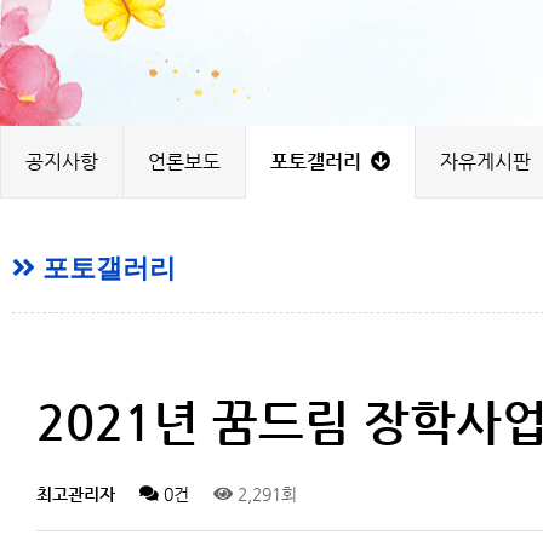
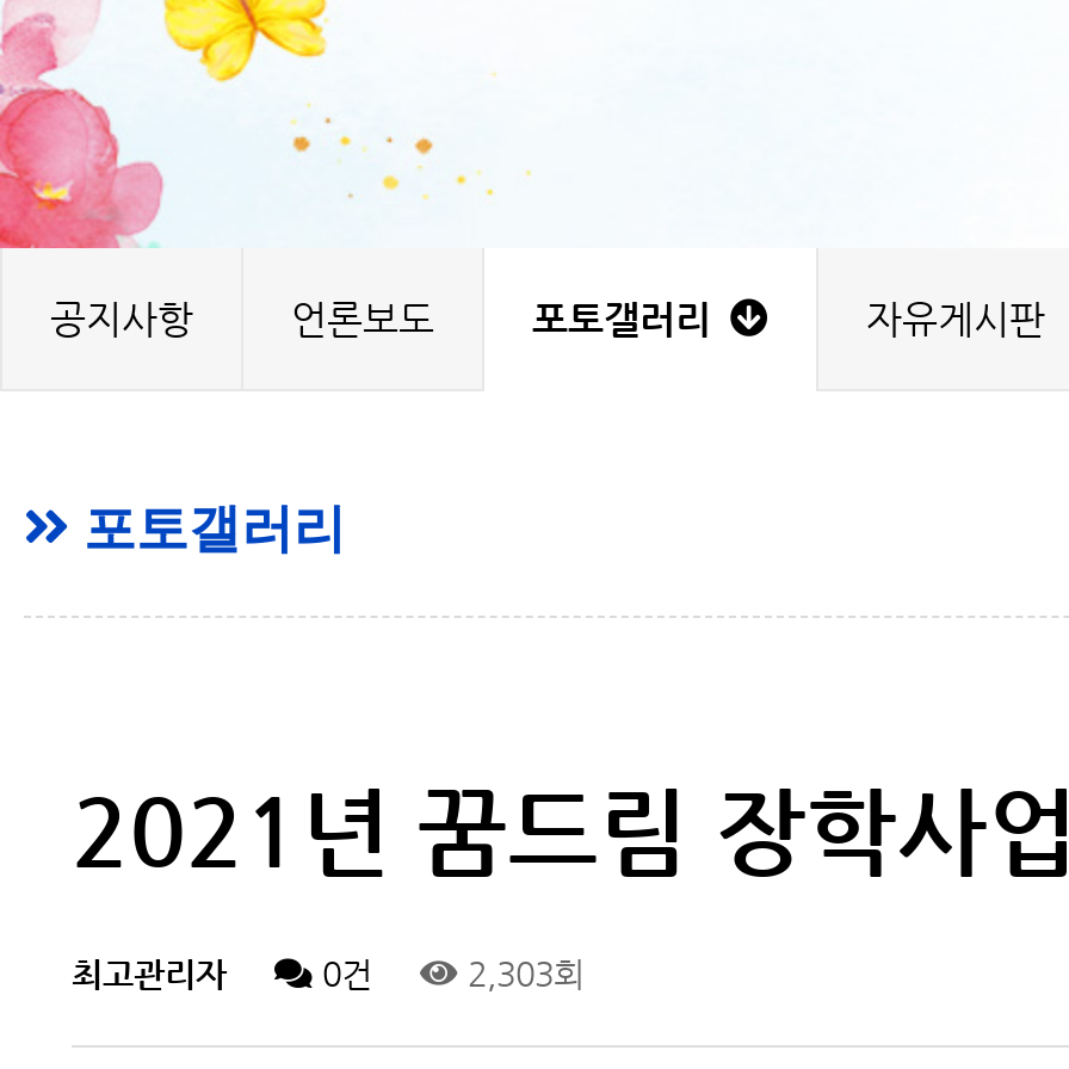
- 2,291회
+ 2,303회
